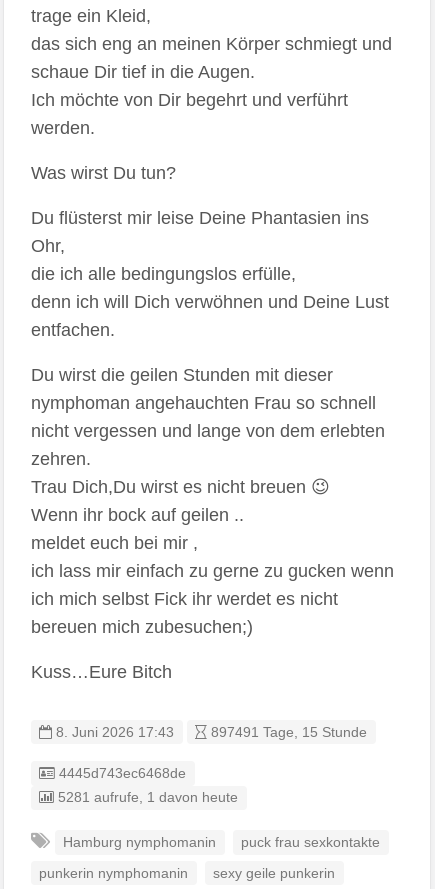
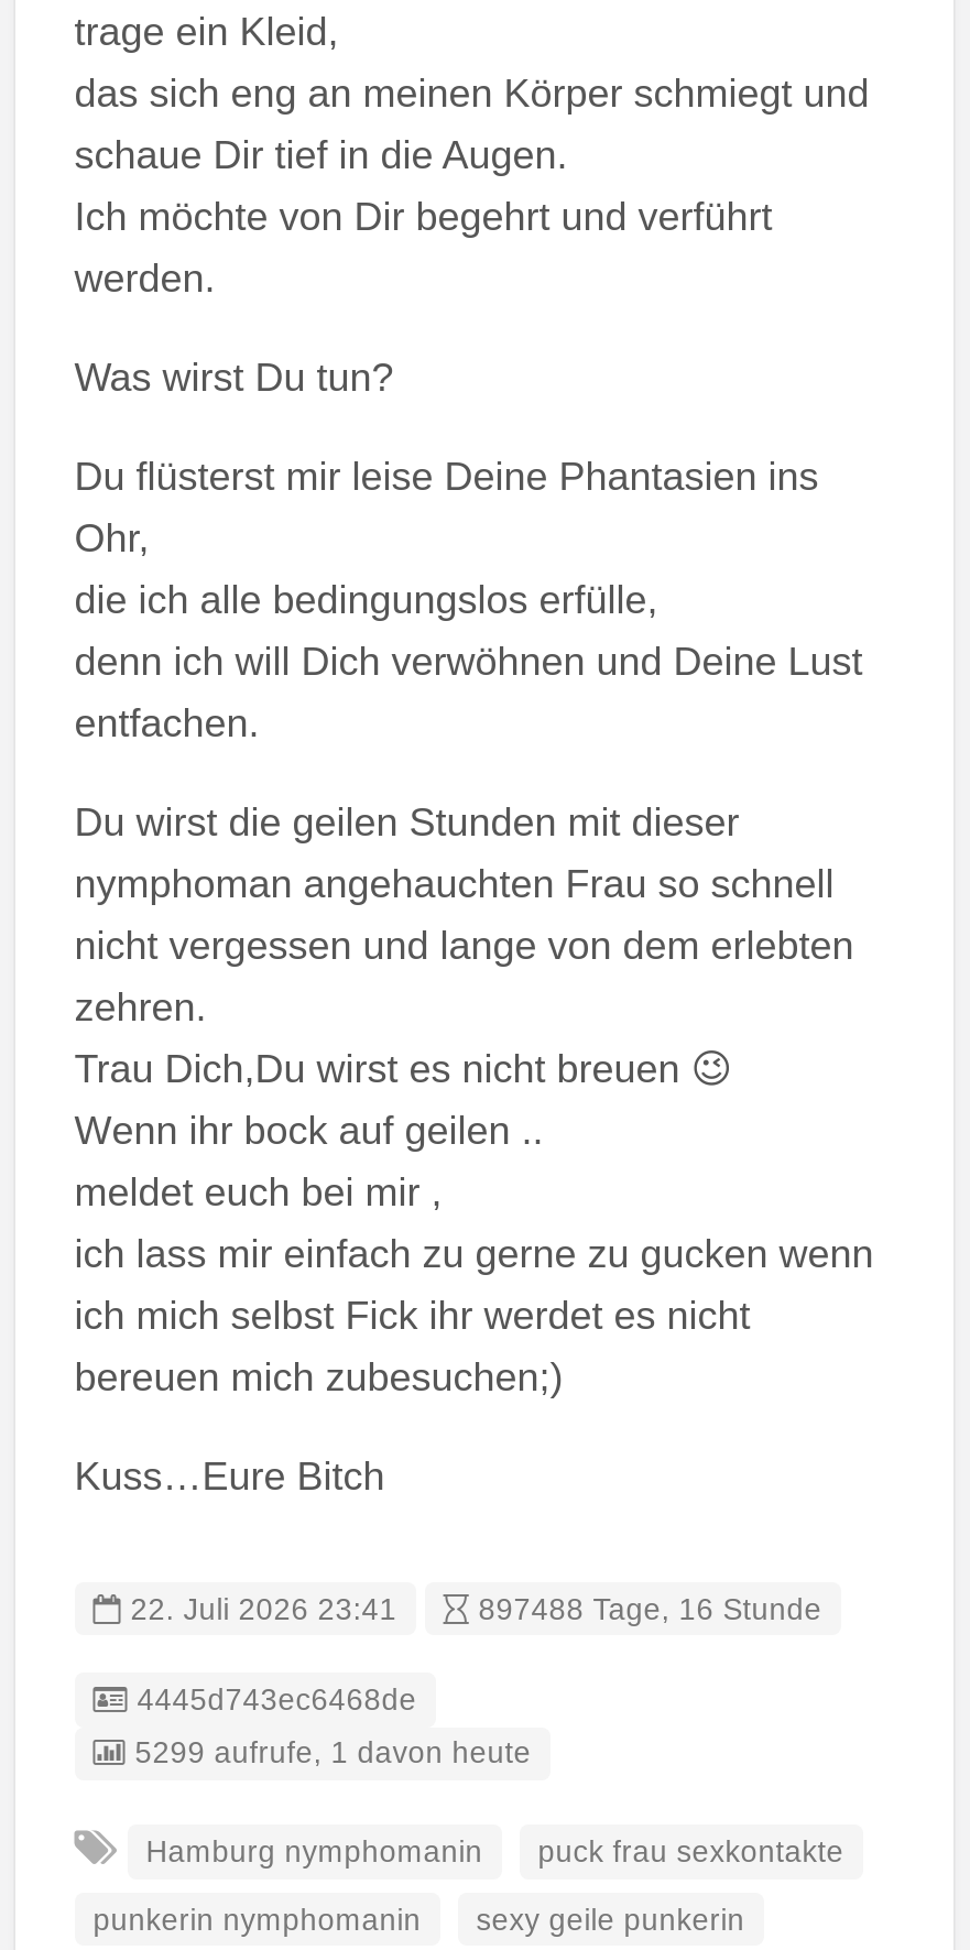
- 8. Juni 2026 17:43
- 897491 Tage, 15 Stunde
+ 22. Juli 2026 23:41
+ 897488 Tage, 16 Stunde

- 5281 aufrufe, 1 davon heute
+ 5299 aufrufe, 1 davon heute
